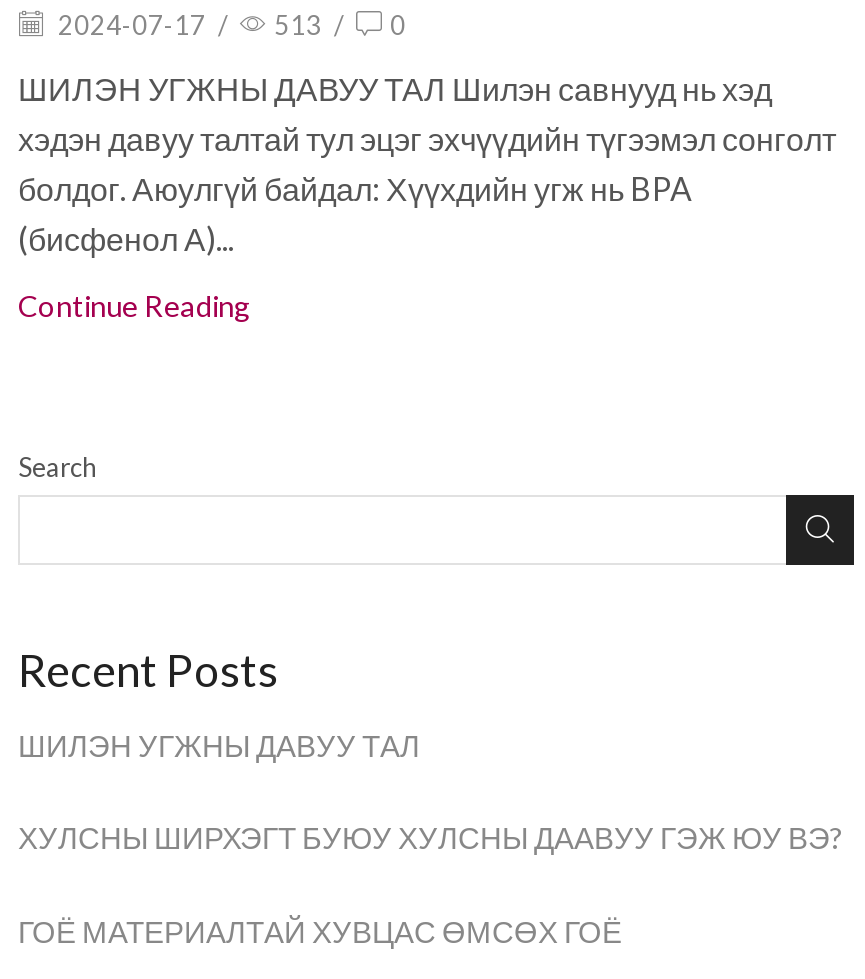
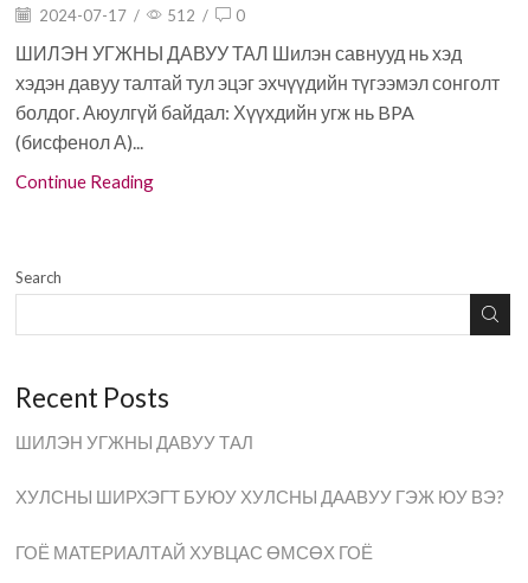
- 2024-07-17 / 513 / 0
+ 2024-07-17 / 512 / 0
